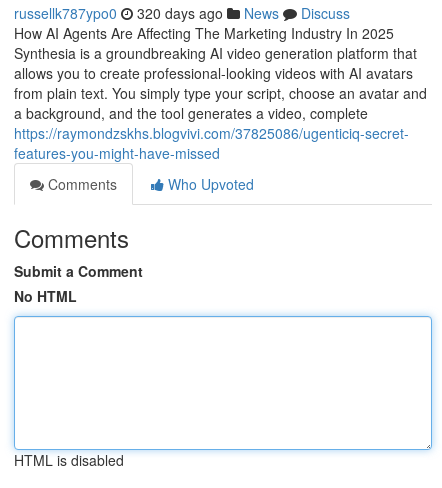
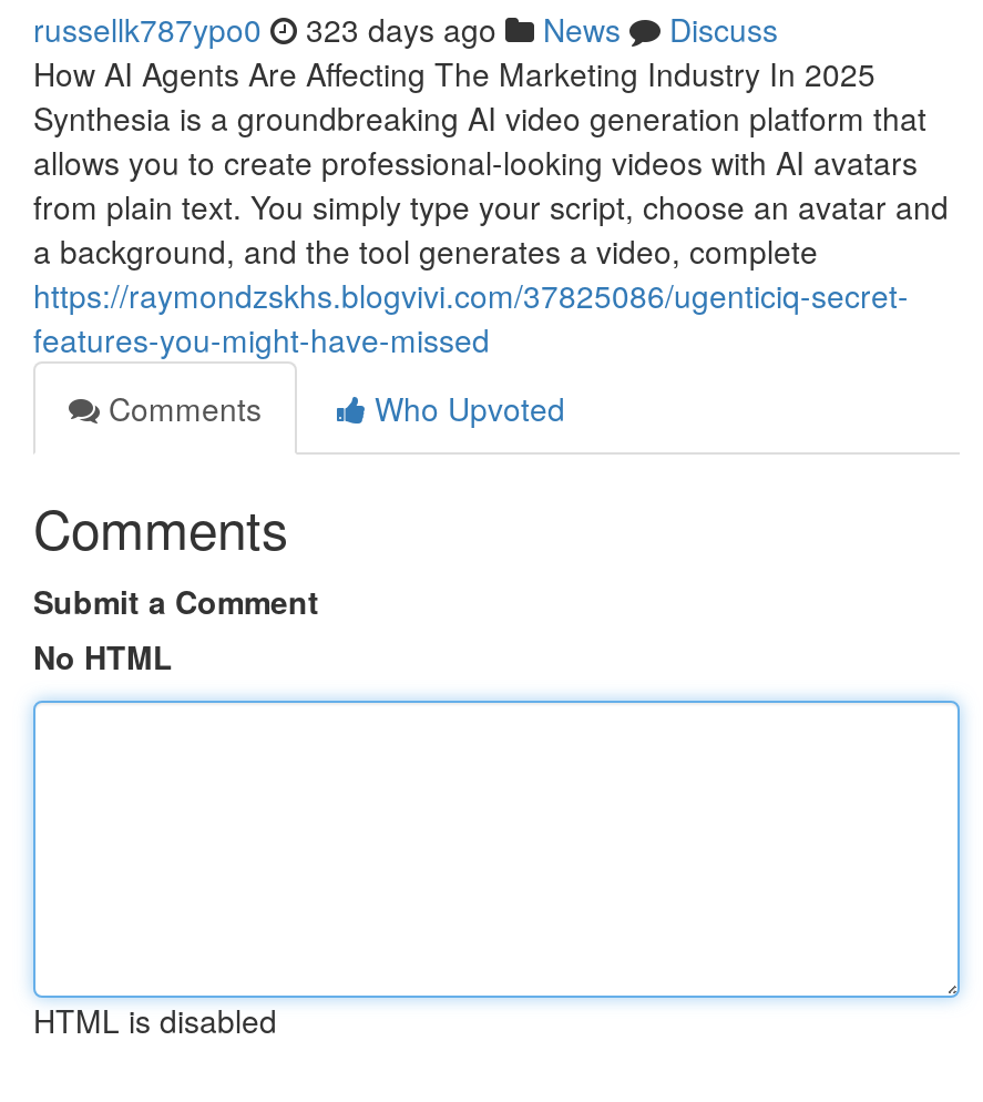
- russellk787ypo0 320 days ago News Discuss
+ russellk787ypo0 323 days ago News Discuss
